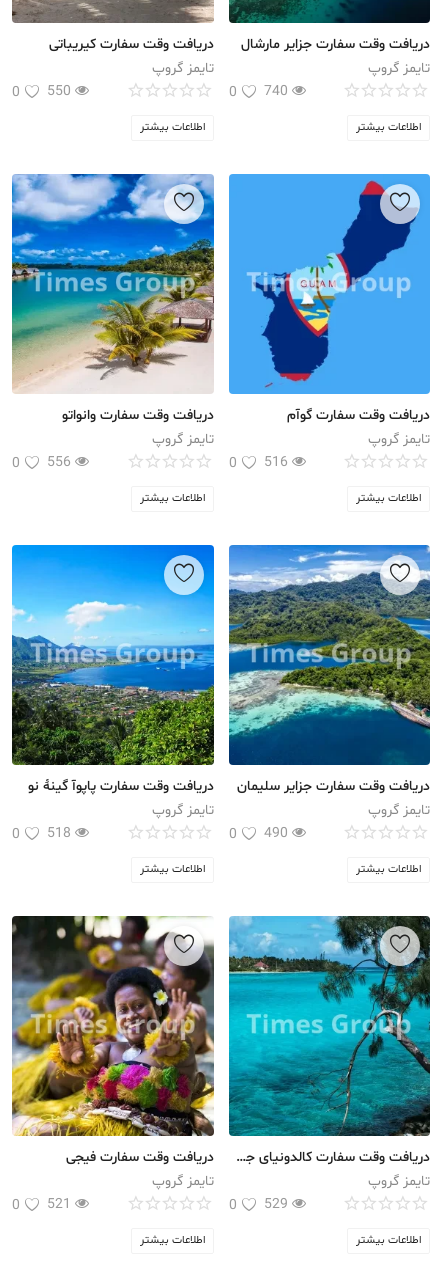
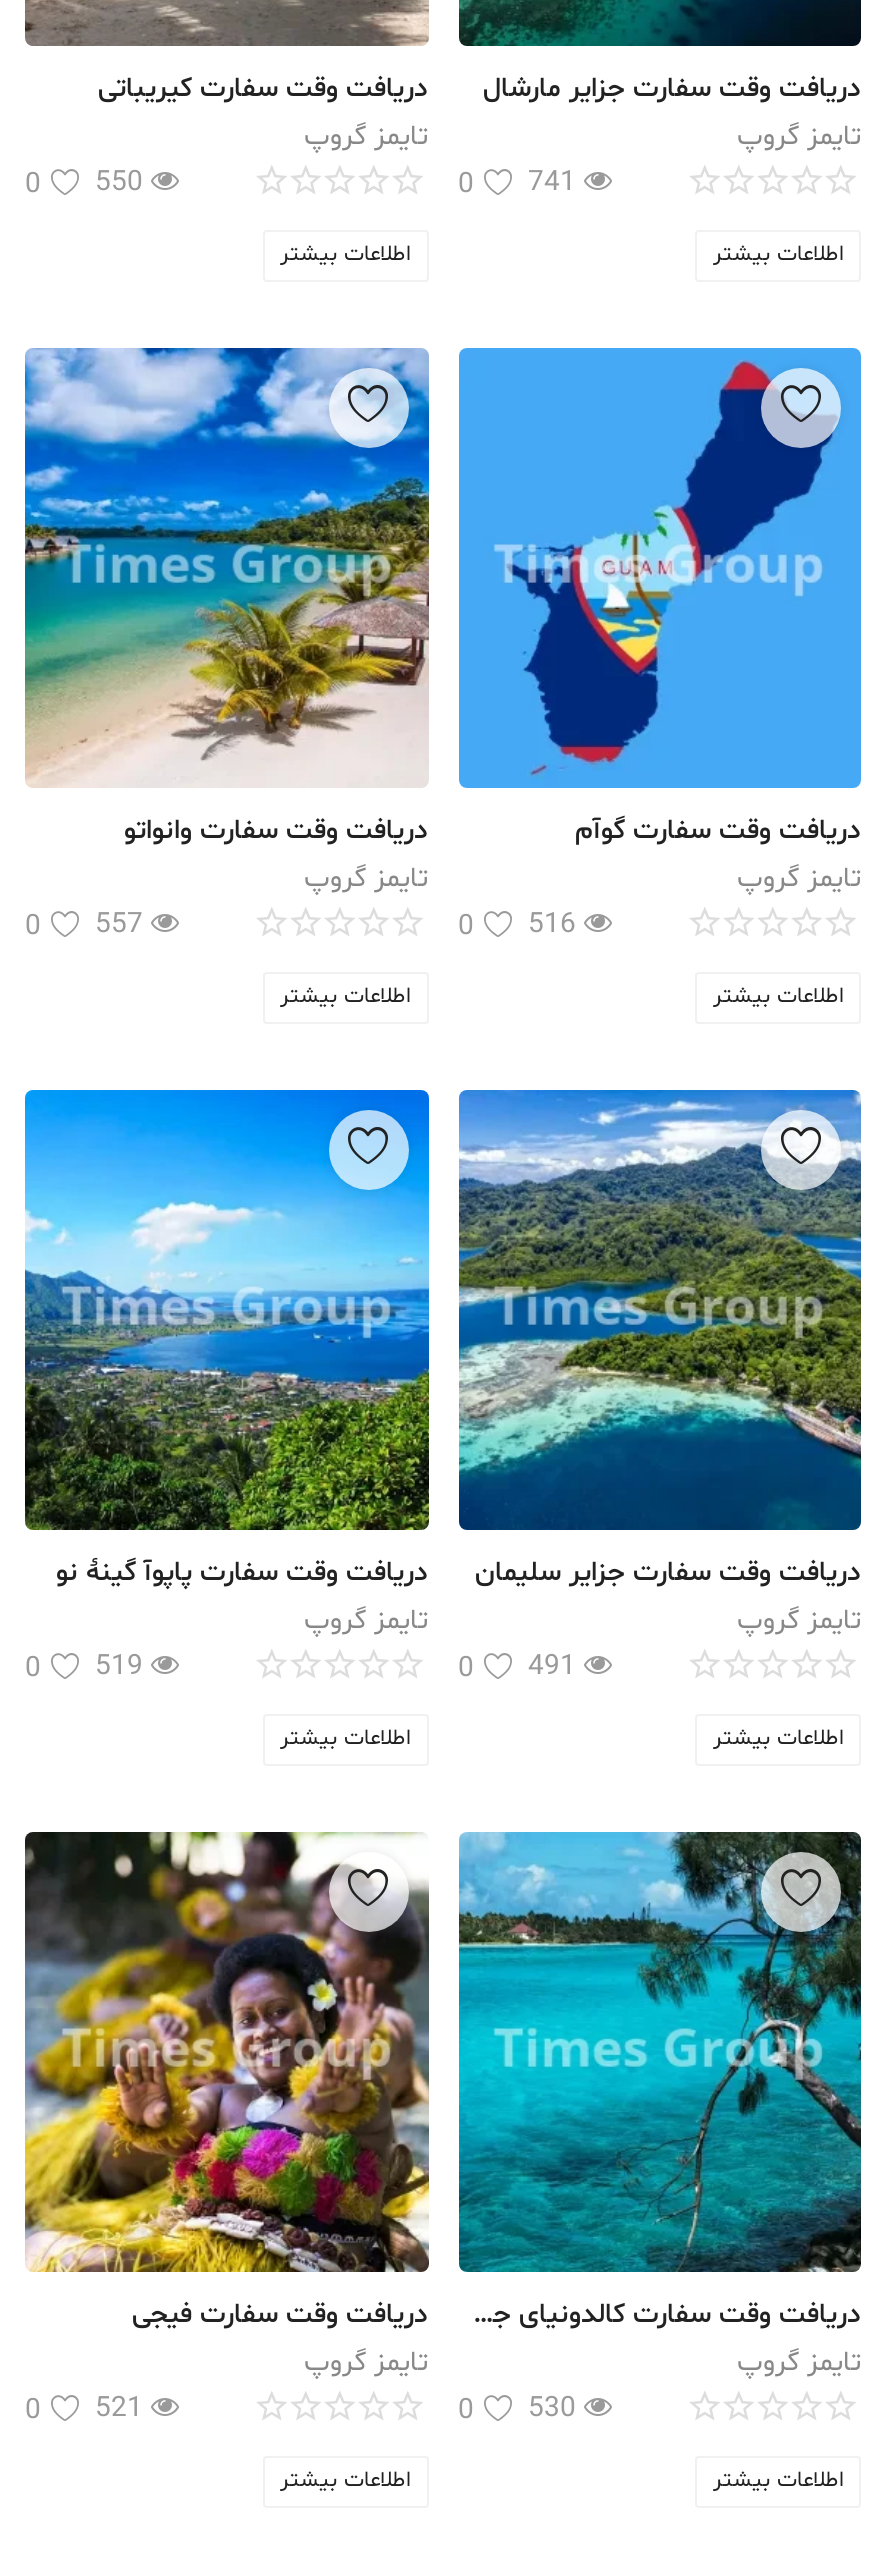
- 0 740
+ 0 741

- 0 556
+ 0 557

- 0 518
+ 0 519

- 0 490
+ 0 491

- 0 529
+ 0 530
